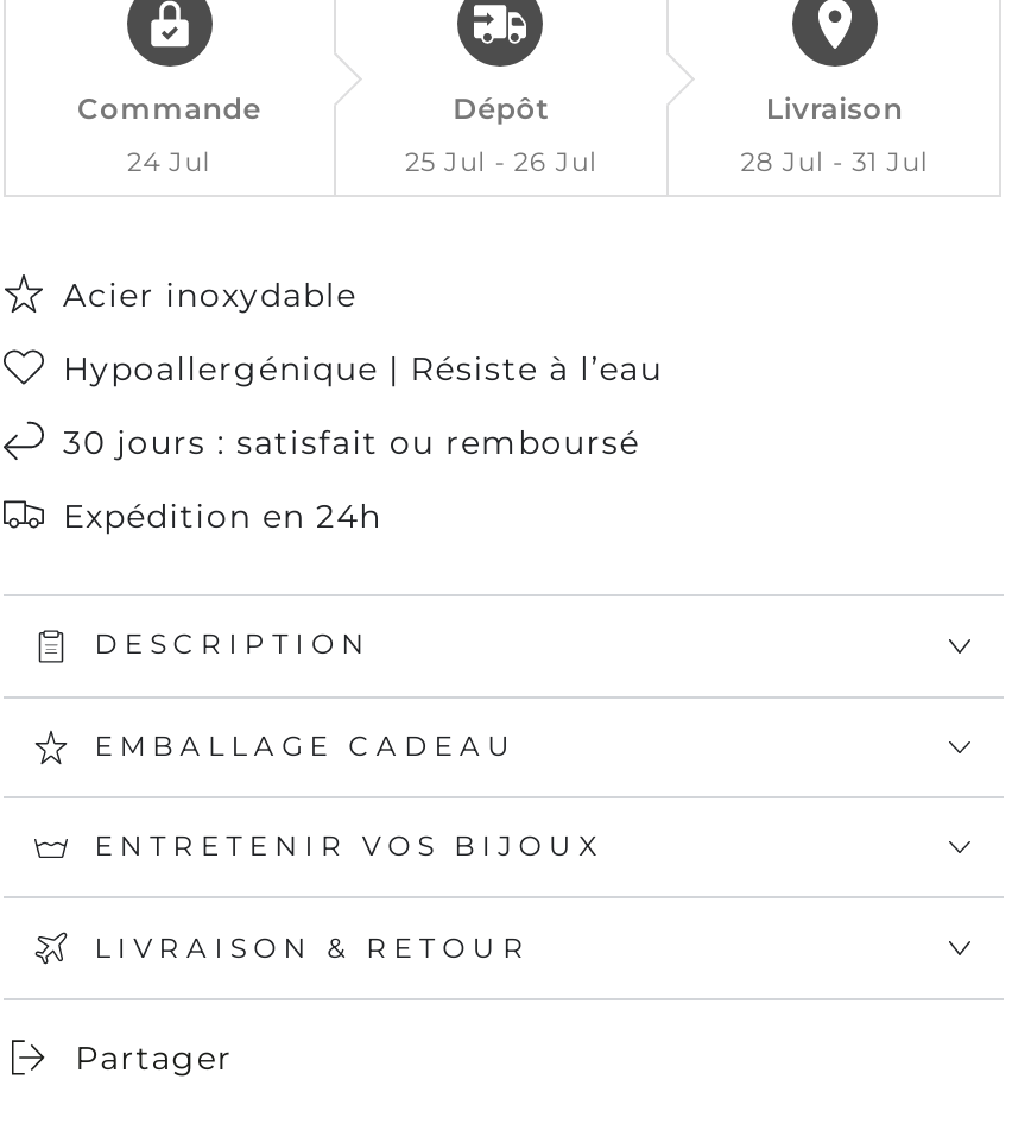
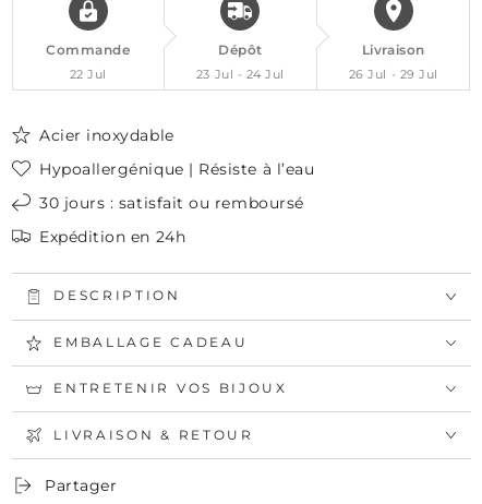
- 24 Jul
+ 22 Jul

- 25 Jul - 26 Jul
+ 23 Jul - 24 Jul

- 28 Jul - 31 Jul
+ 26 Jul - 29 Jul
